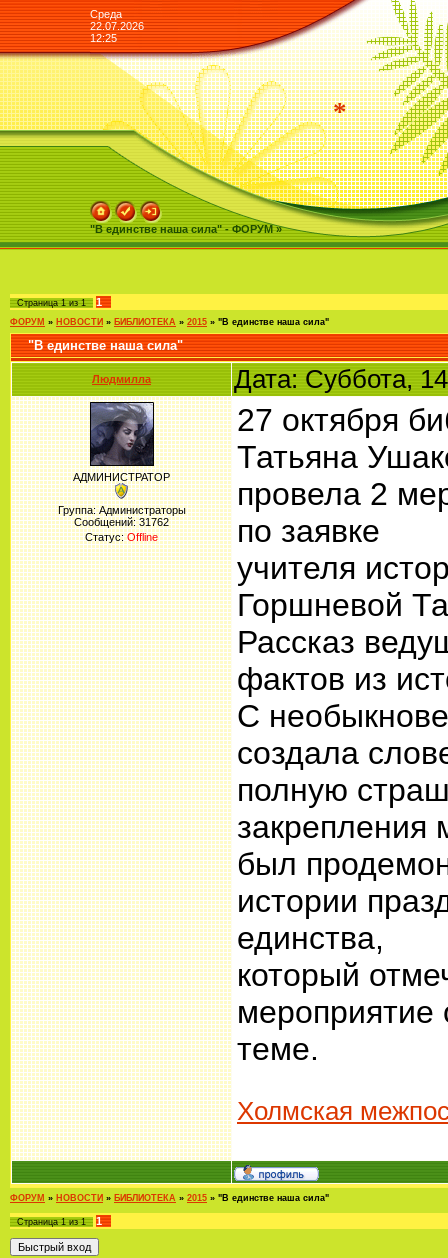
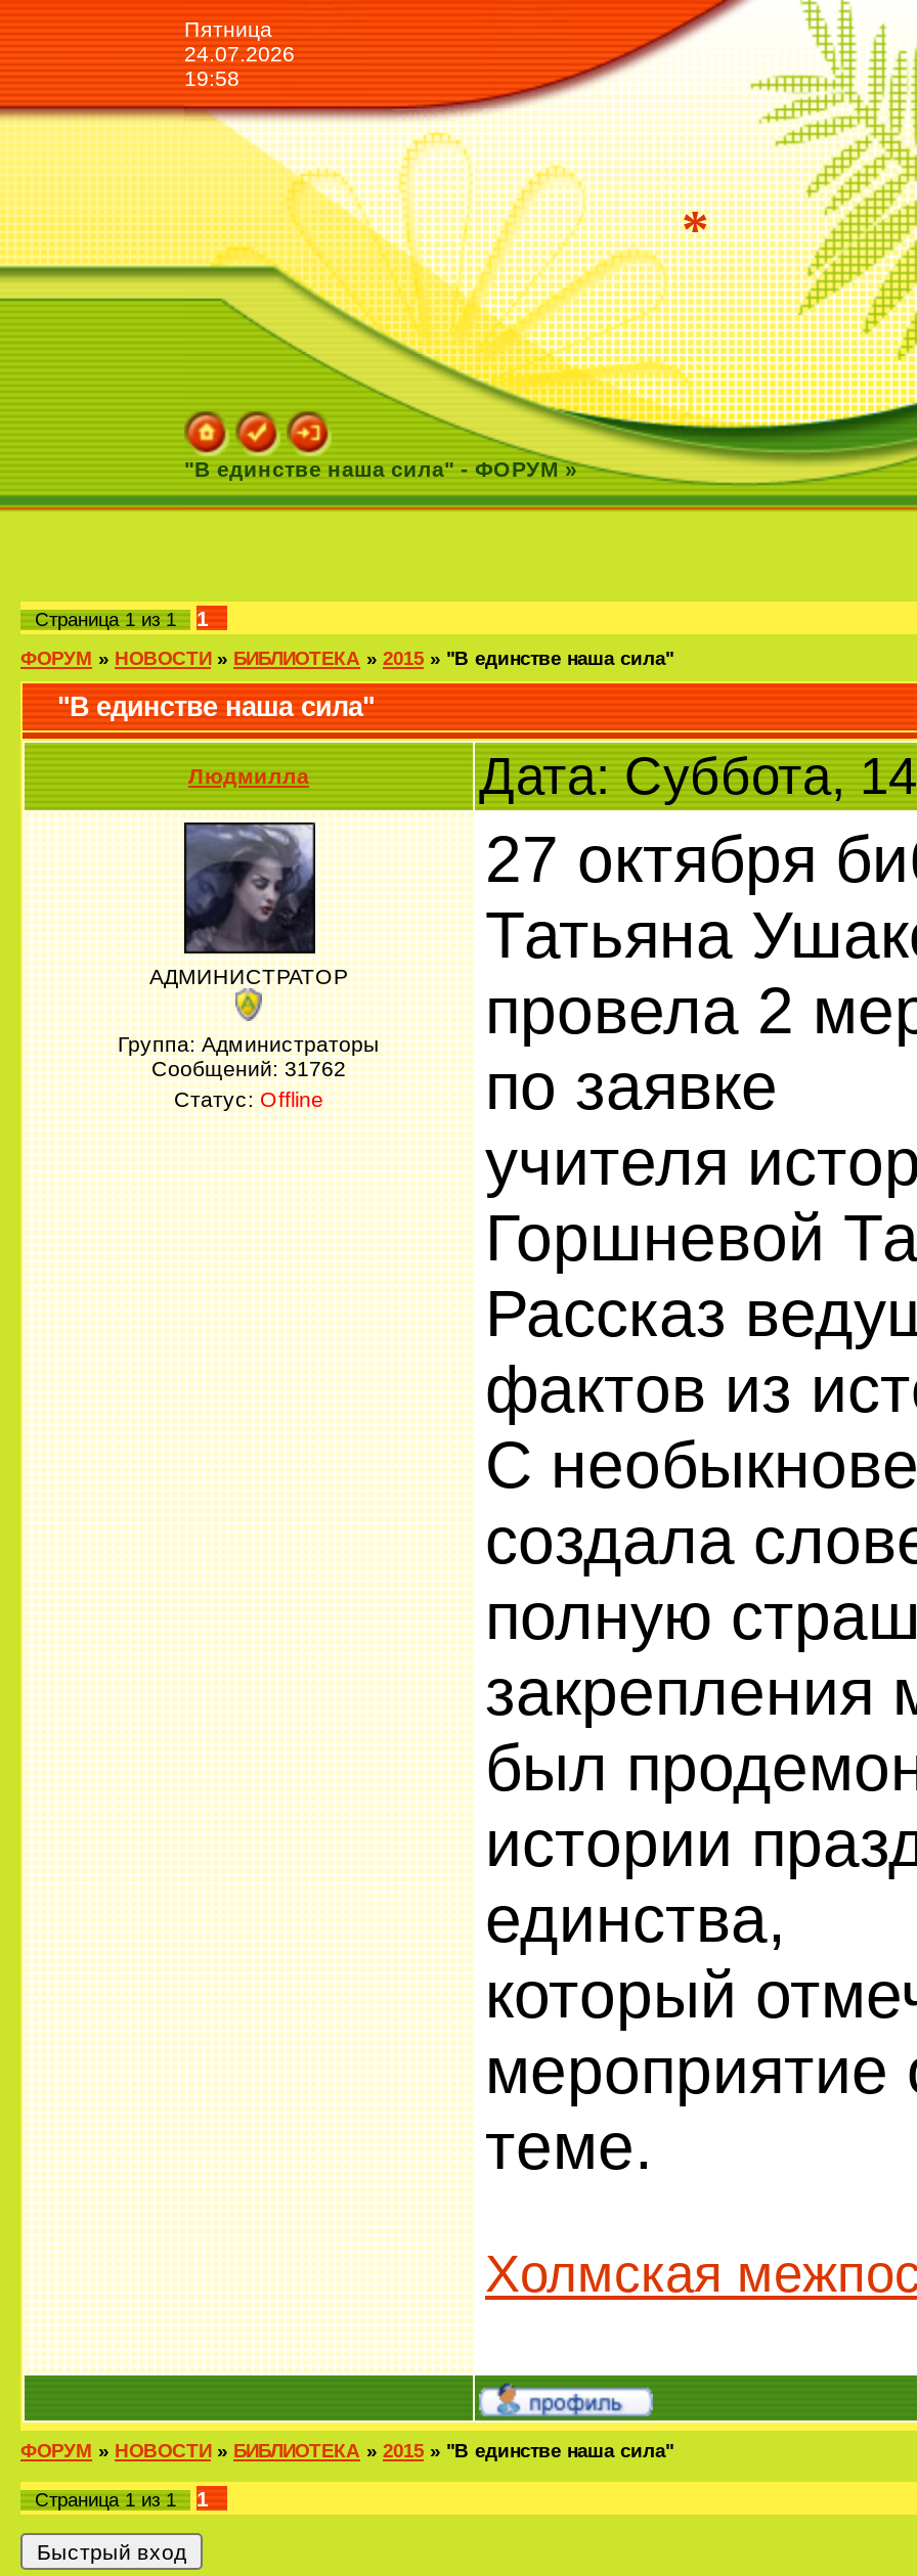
- Среда
- 22.07.2026
- 12:25
+ Пятница
+ 24.07.2026
+ 19:58
